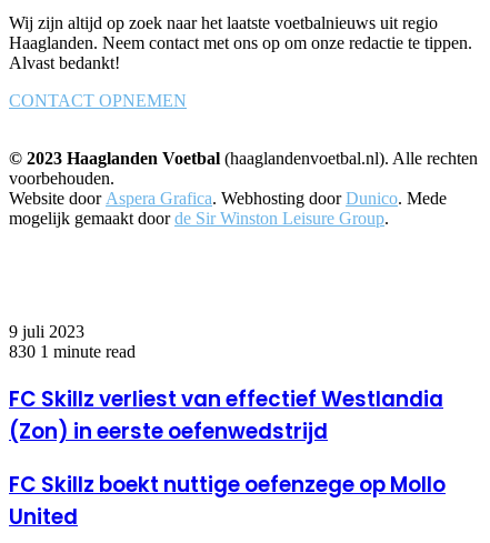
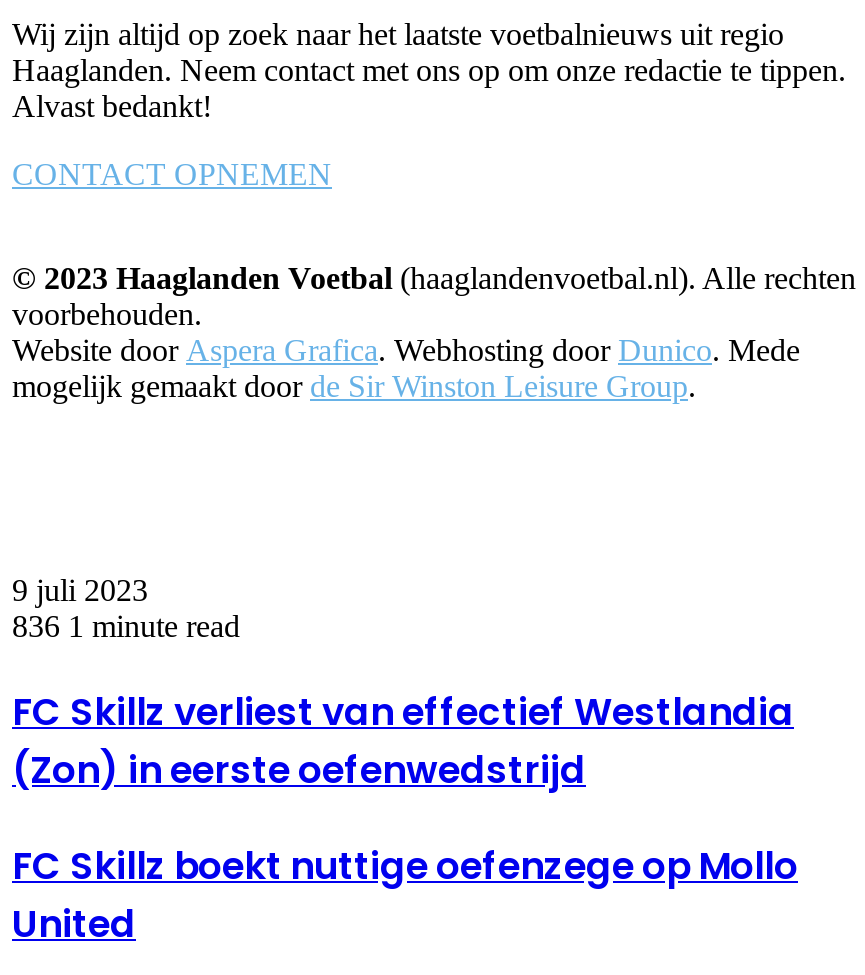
- 830 1 minute read
+ 836 1 minute read
